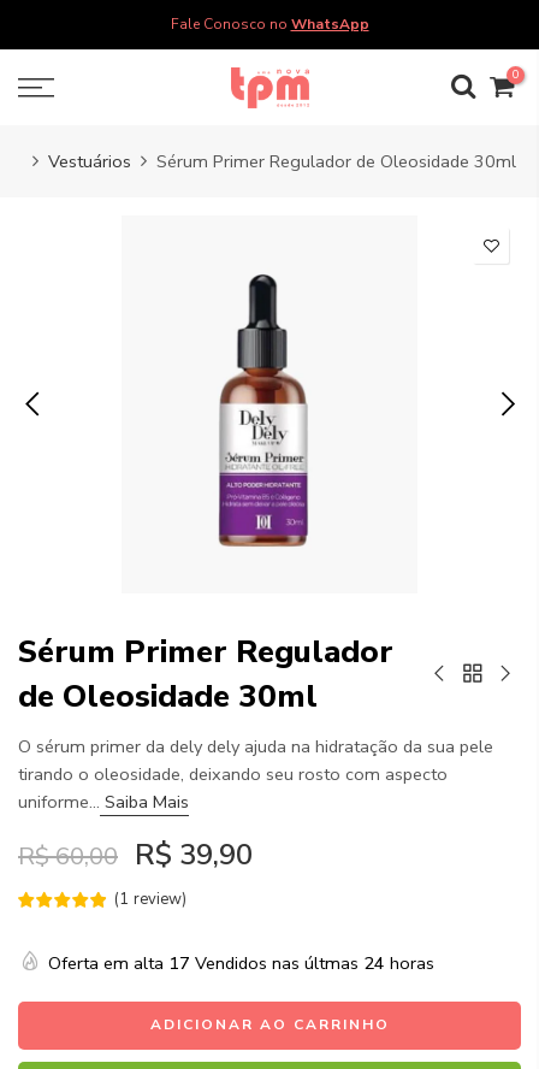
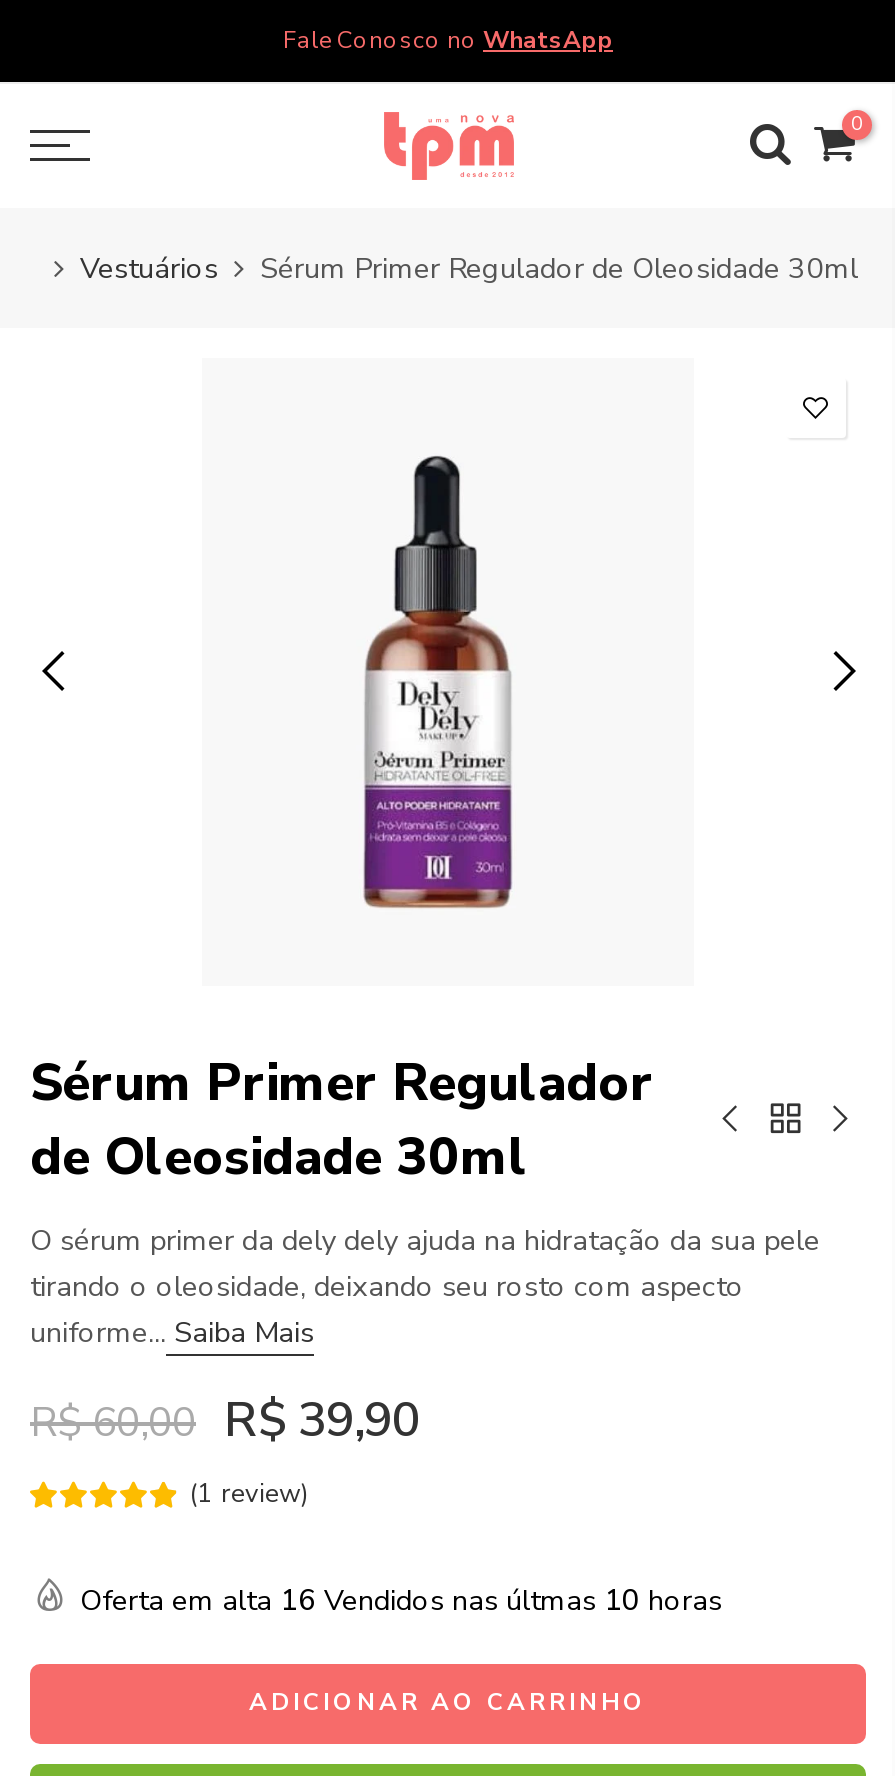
- Oferta em alta 17 Vendidos nas últmas 24 horas
+ Oferta em alta 16 Vendidos nas últmas 10 horas
